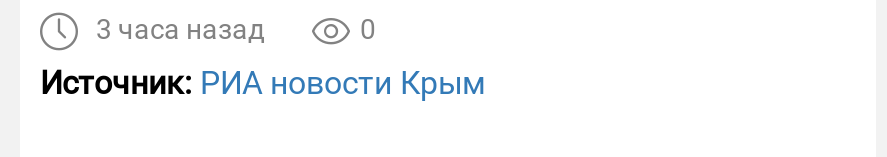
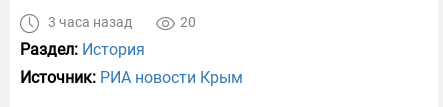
- 0
+ 20
+ Раздел: История
